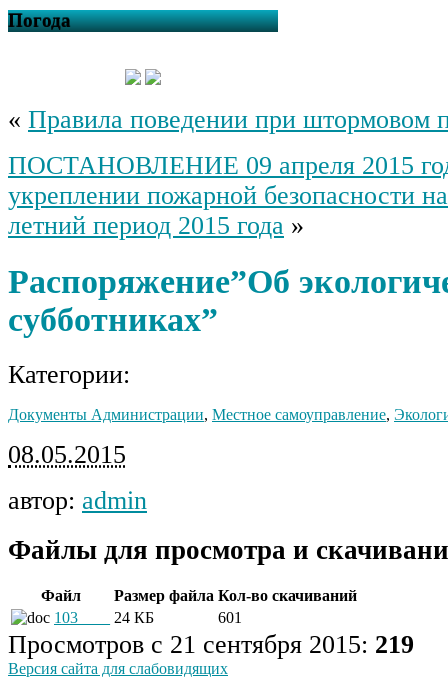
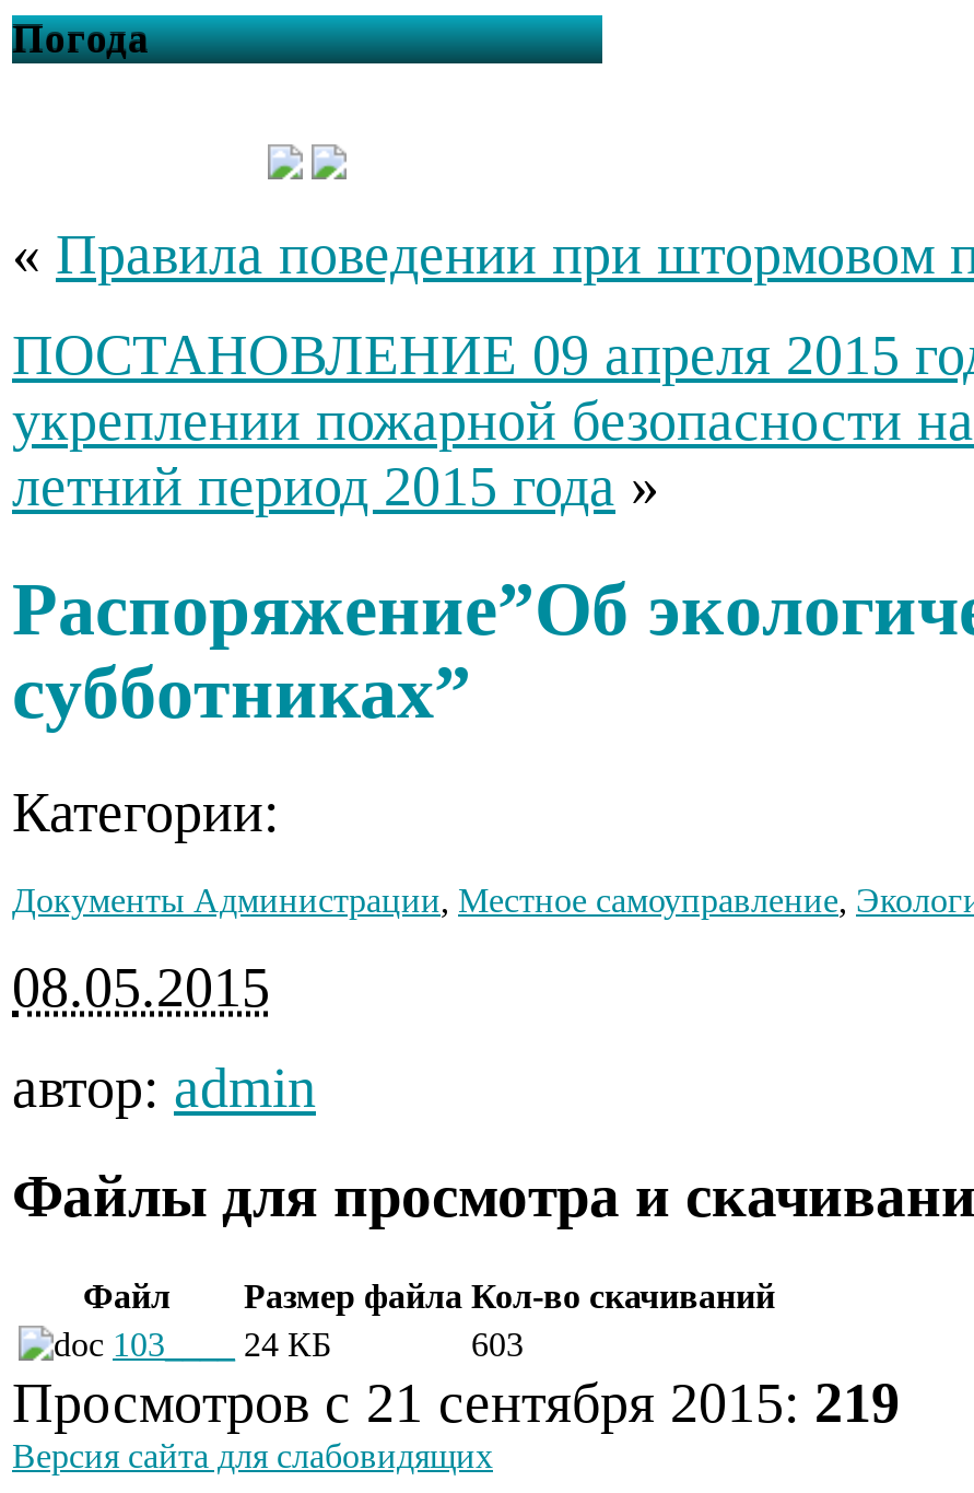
- 601
+ 603
